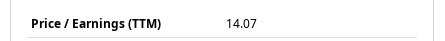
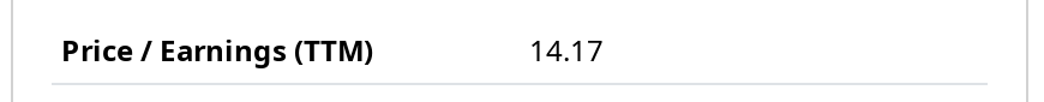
- 14.07
+ 14.17
